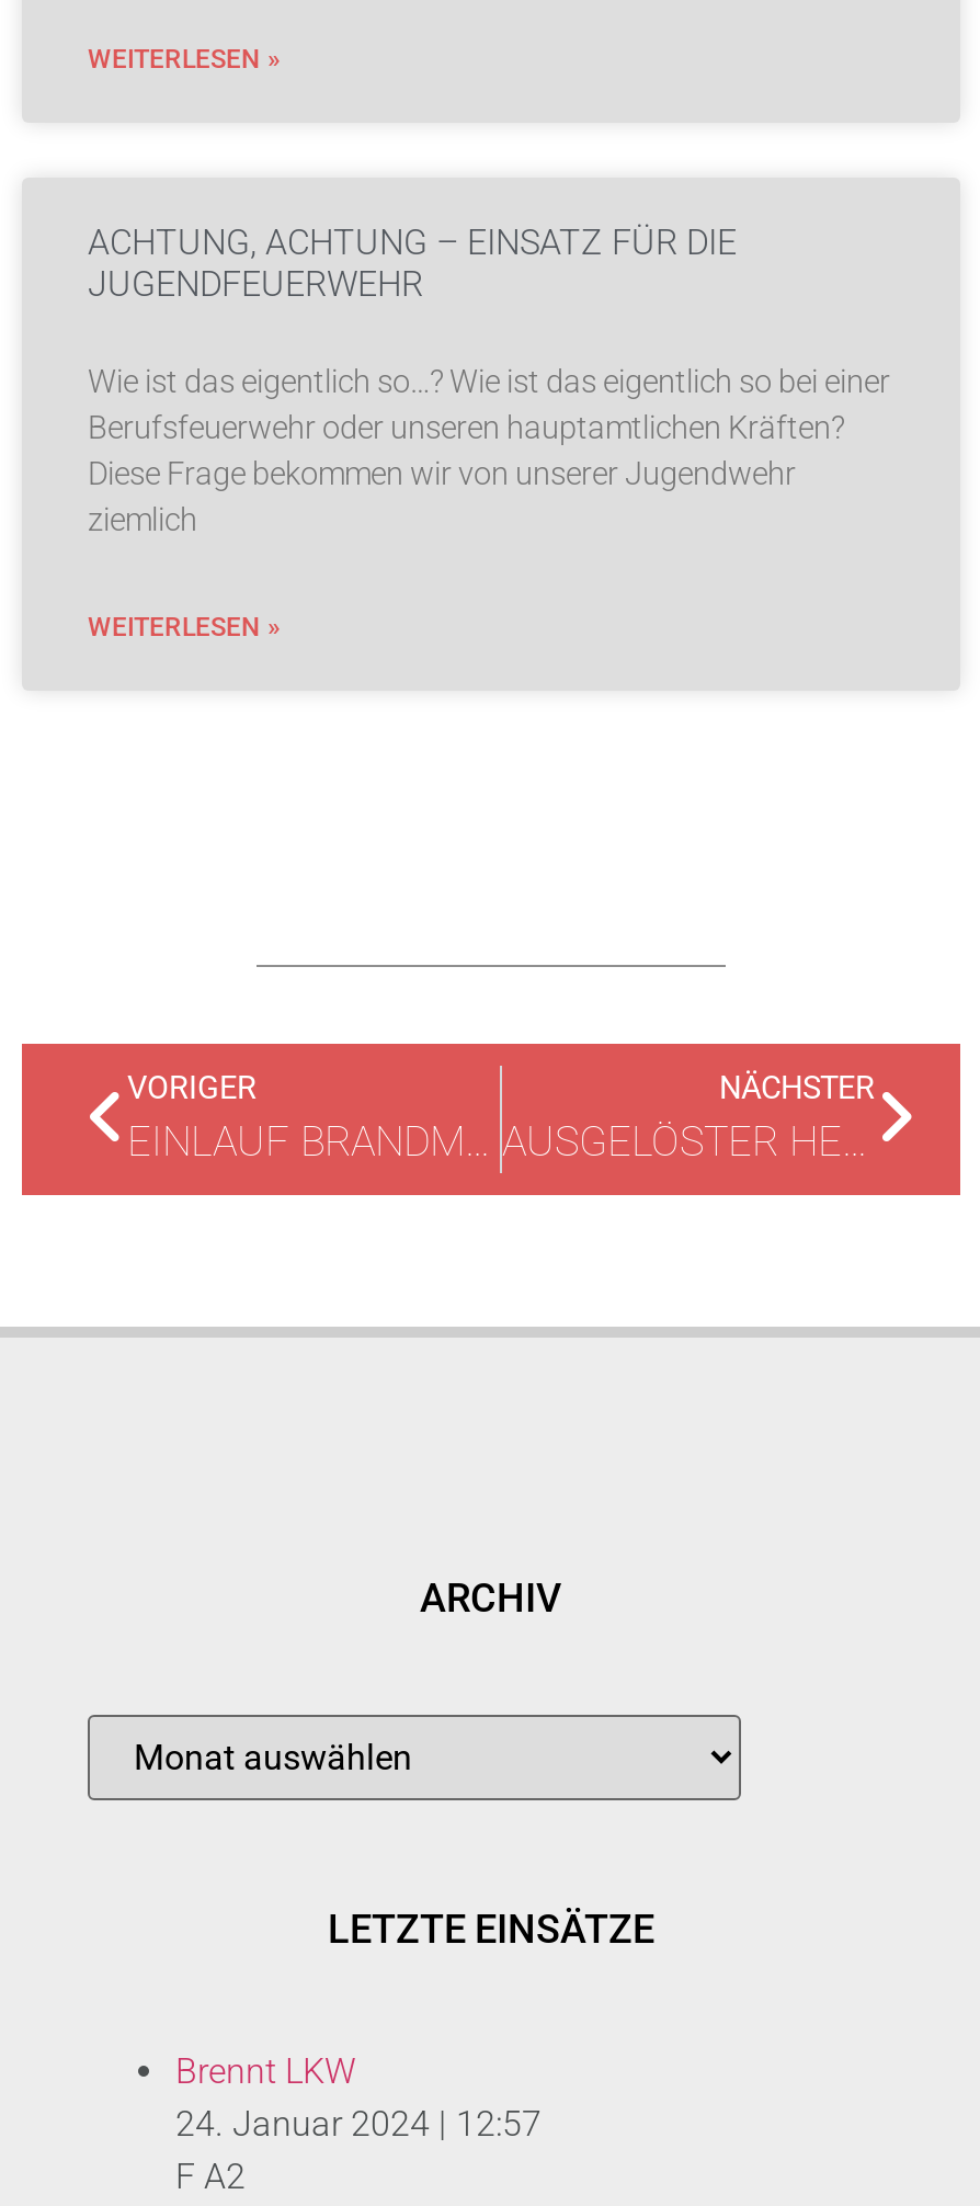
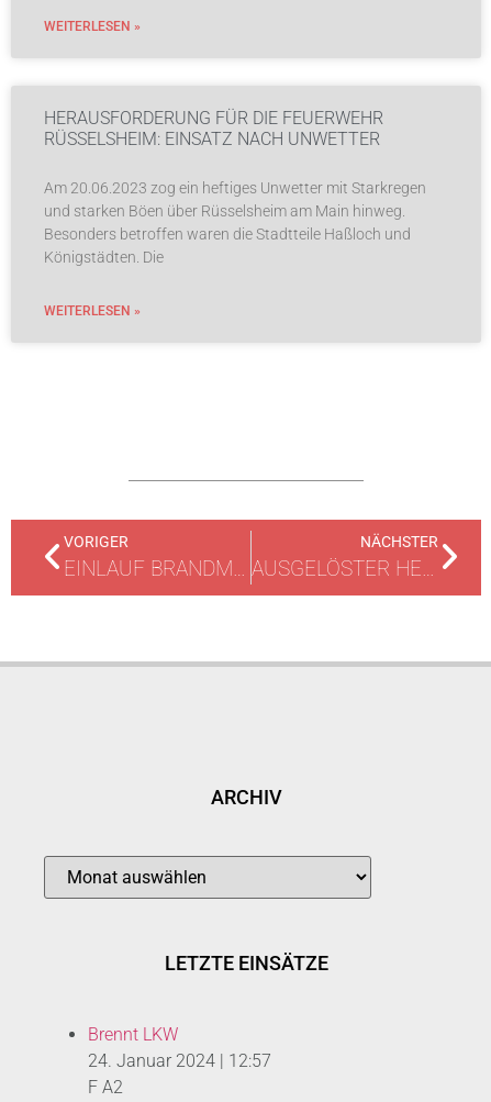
- ACHTUNG, ACHTUNG – EINSATZ FÜR DIE
- JUGENDFEUERWEHR
+ HERAUSFORDERUNG FÜR DIE FEUERWEHR
+ RÜSSELSHEIM: EINSATZ NACH UNWETTER

- Wie ist das eigentlich so…? Wie ist das eigentlich so bei einer
- Berufsfeuerwehr oder unseren hauptamtlichen Kräften?
- Diese Frage bekommen wir von unserer Jugendwehr
- ziemlich
+ Am 20.06.2023 zog ein heftiges Unwetter mit Starkregen
+ und starken Böen über Rüsselsheim am Main hinweg.
+ Besonders betroffen waren die Stadtteile Haßloch und
+ Königstädten. Die
